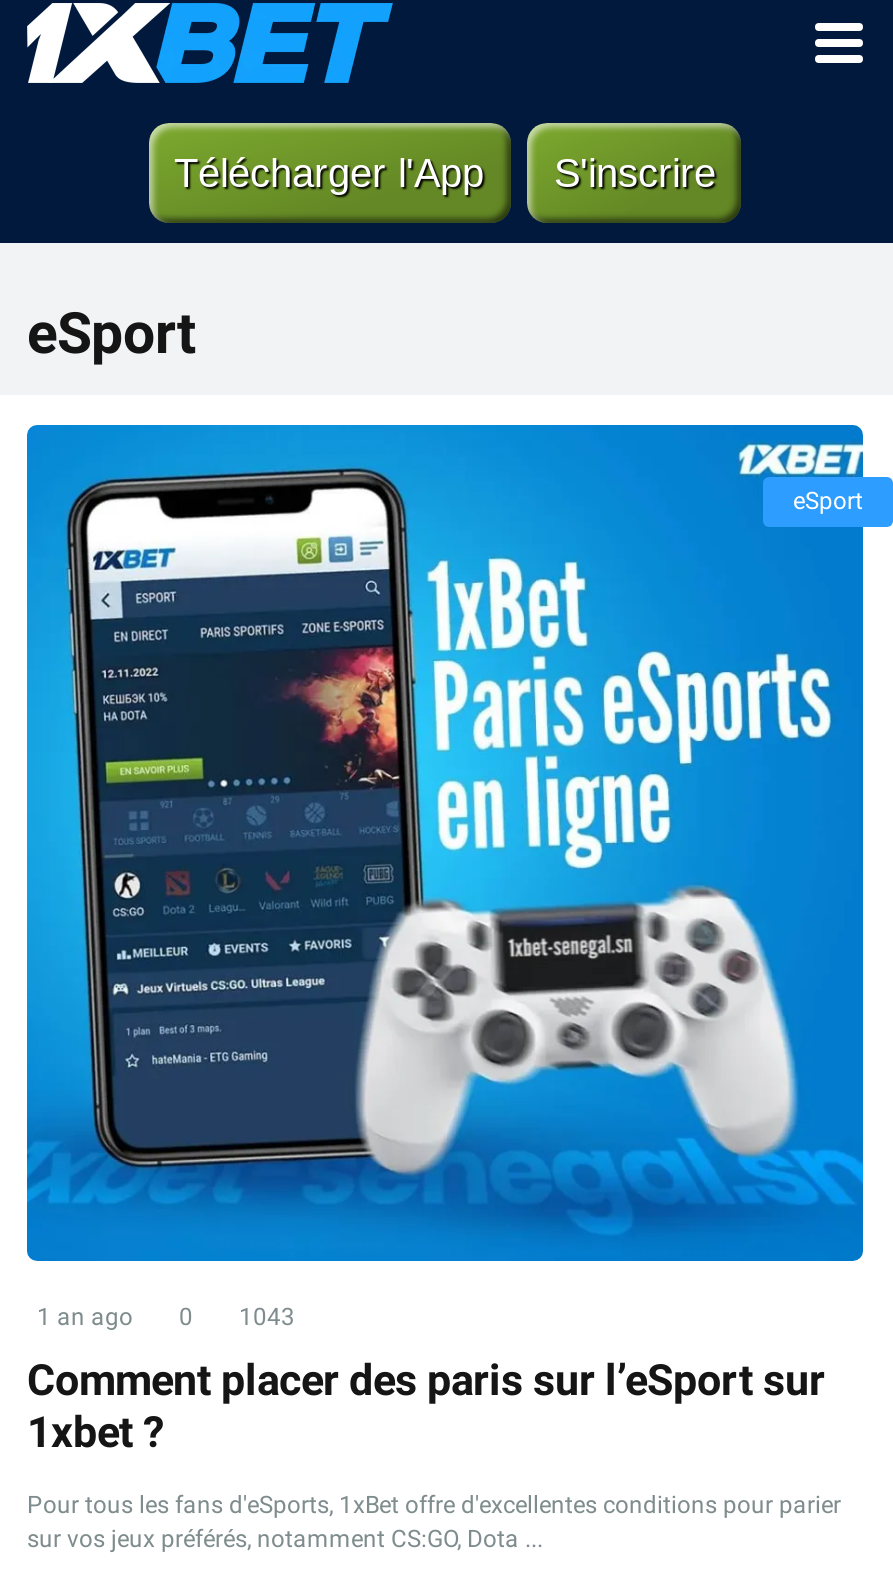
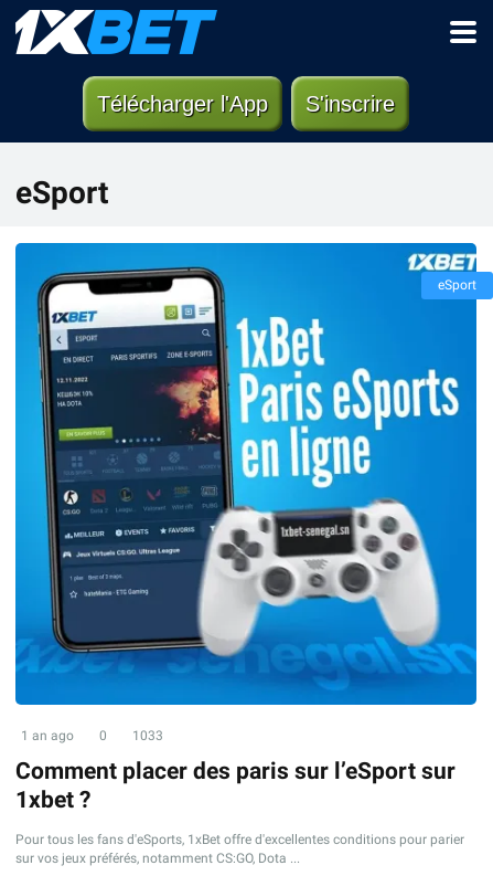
- 1 an ago 0 1043
+ 1 an ago 0 1033
